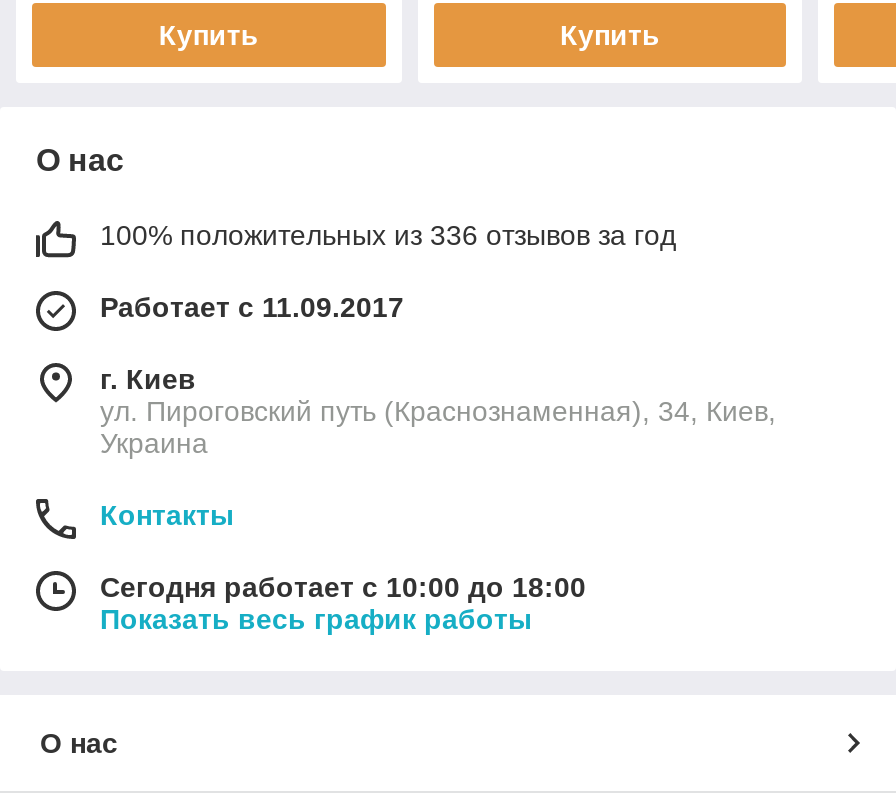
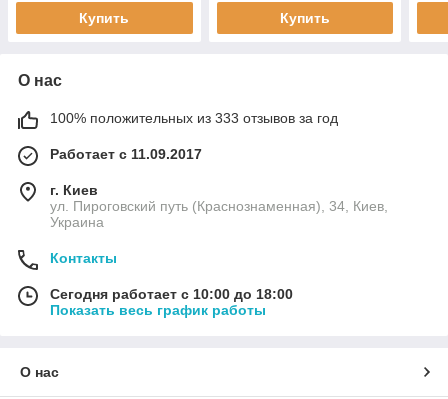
- 100% положительных из 336 отзывов за год
+ 100% положительных из 333 отзывов за год
